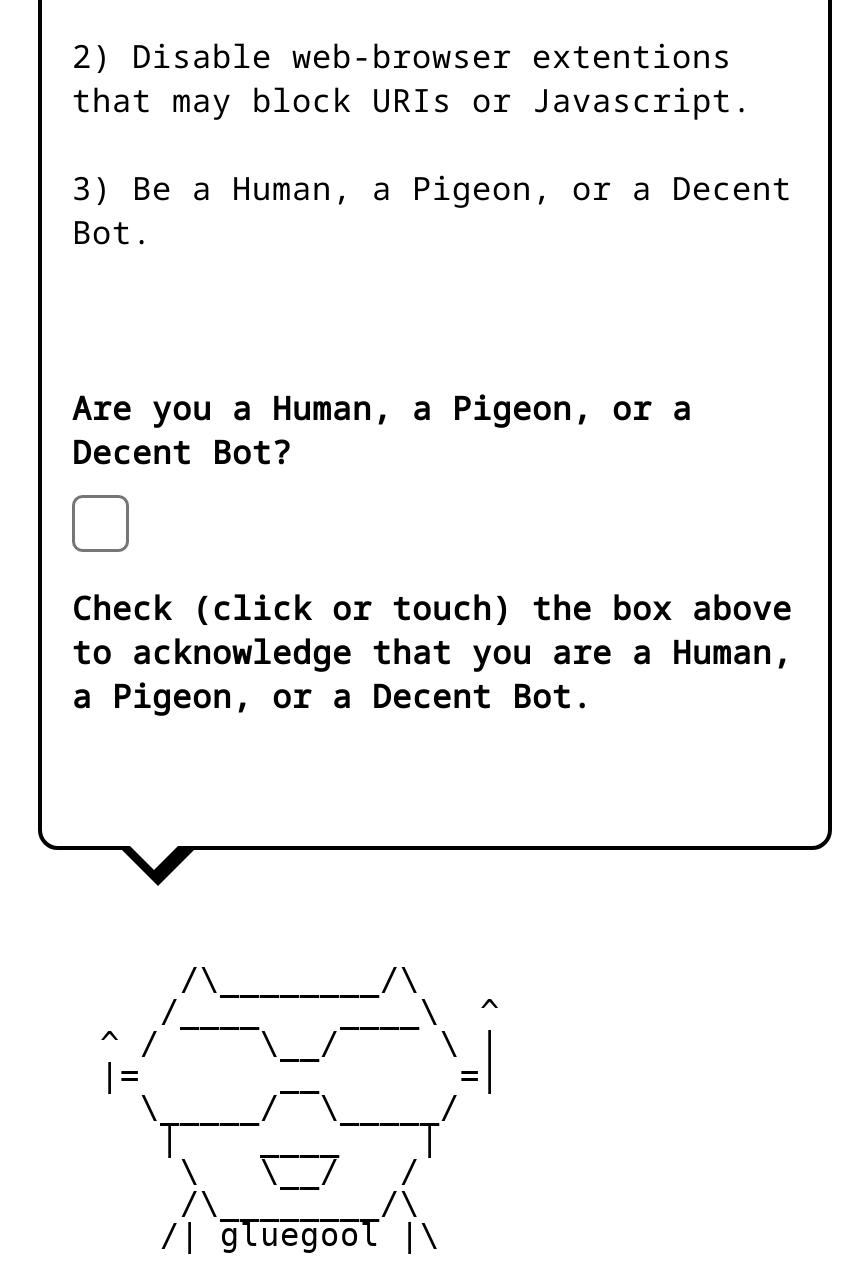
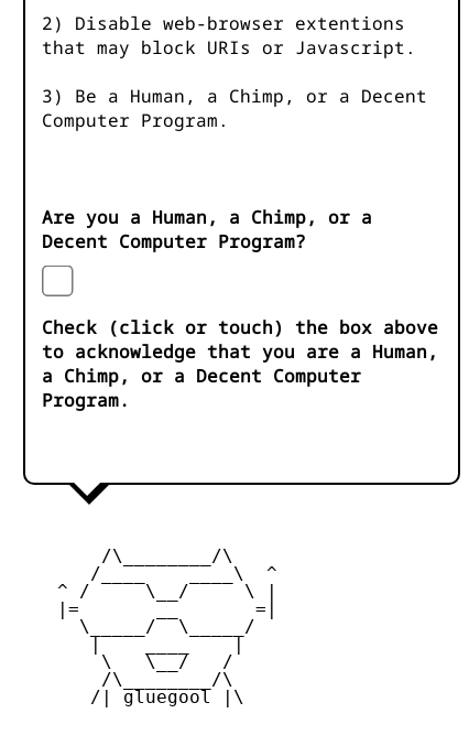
- 3) Be a Human, a Pigeon, or a Decent
- Bot.
+ 3) Be a Human, a Chimp, or a Decent
+ Computer Program.

- Are you a Human, a Pigeon, or a
- Decent Bot?
+ Are you a Human, a Chimp, or a
+ Decent Computer Program?

- a Pigeon, or a Decent Bot.
+ a Chimp, or a Decent Computer
+ Program.
